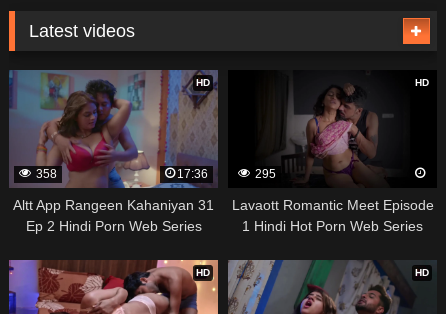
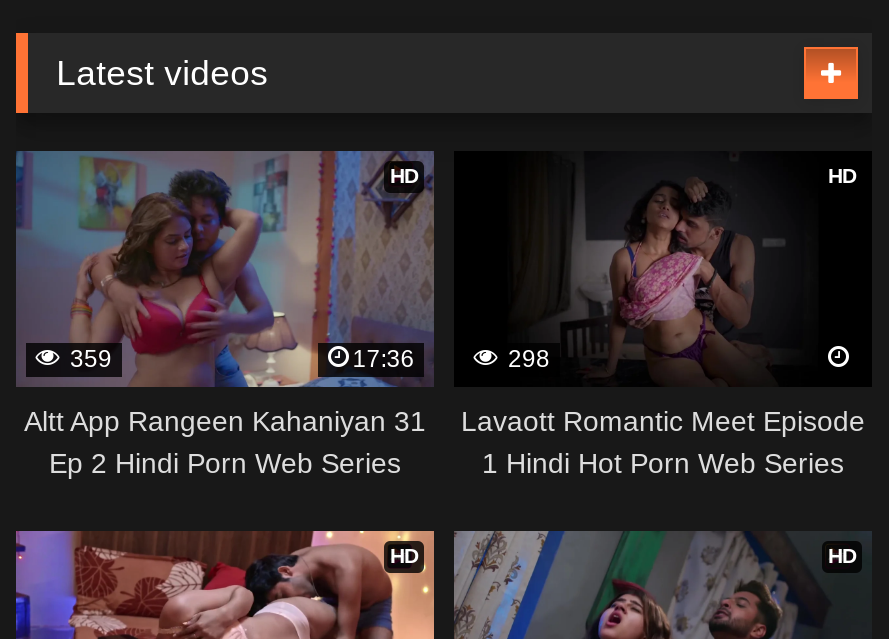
- 358
+ 359

- 295
+ 298
